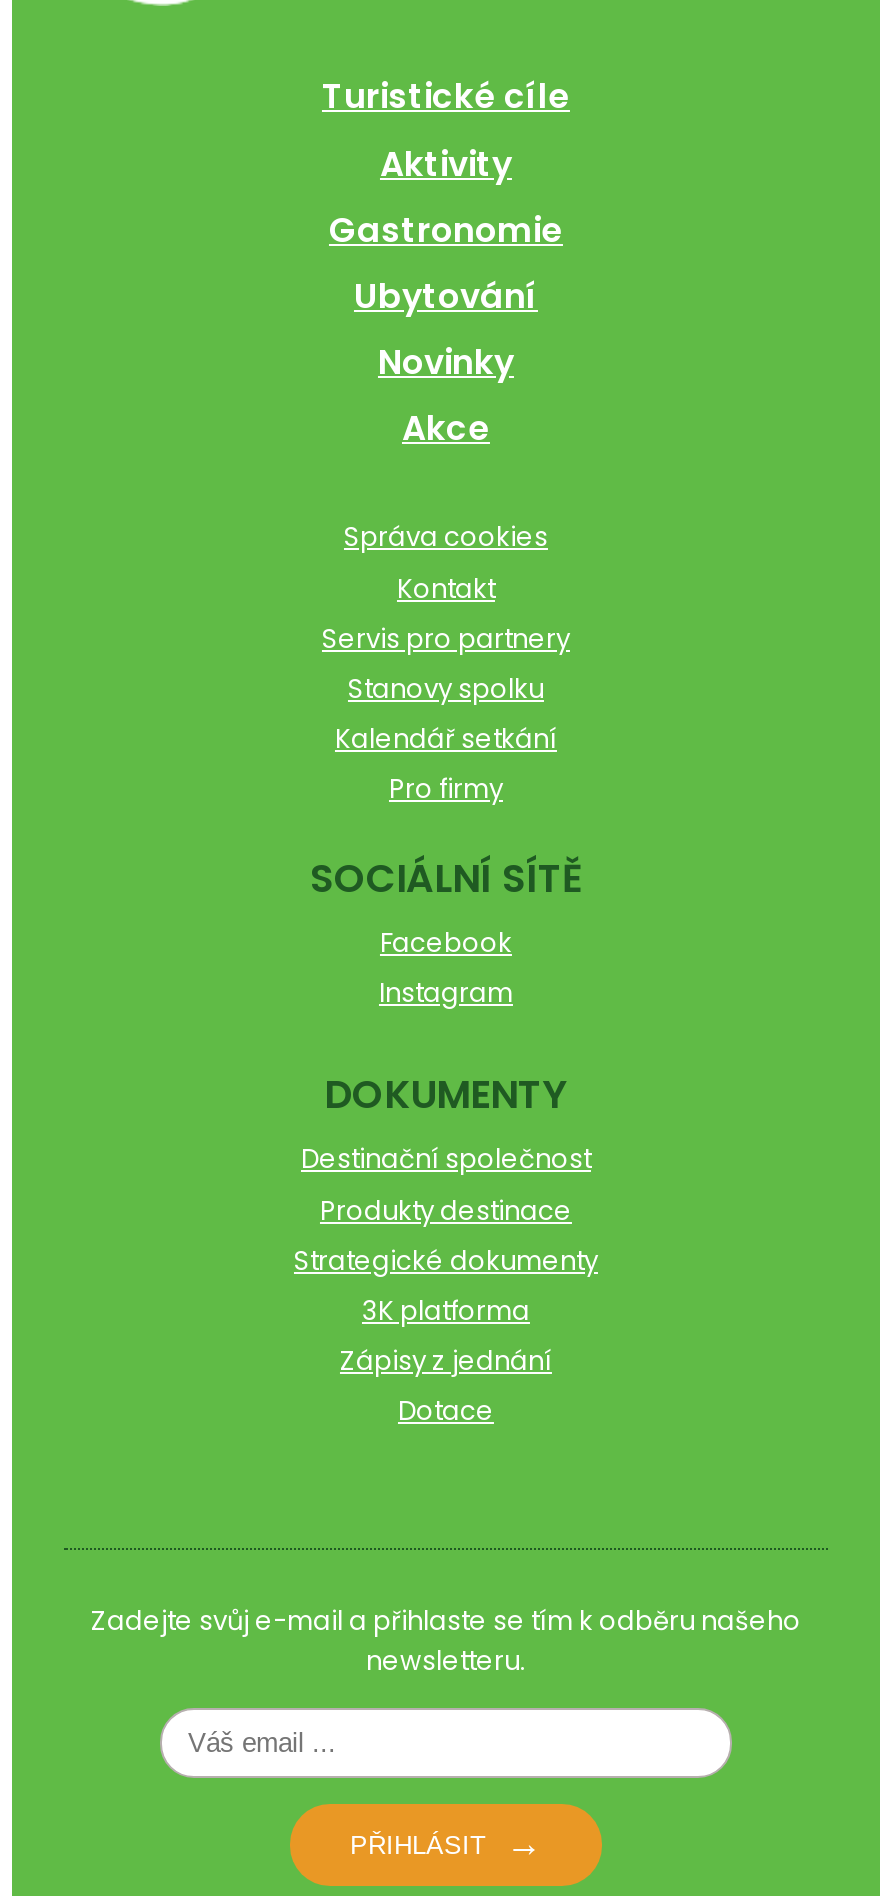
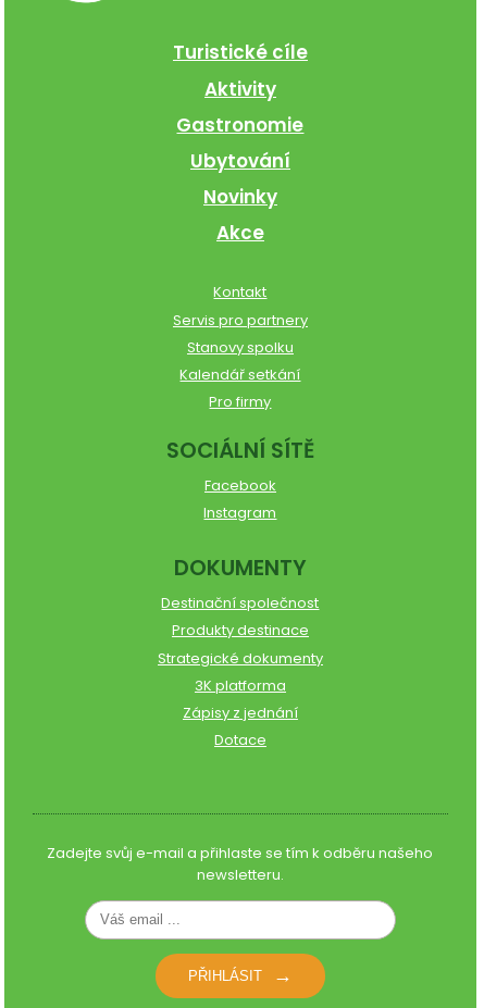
- Správa cookies
